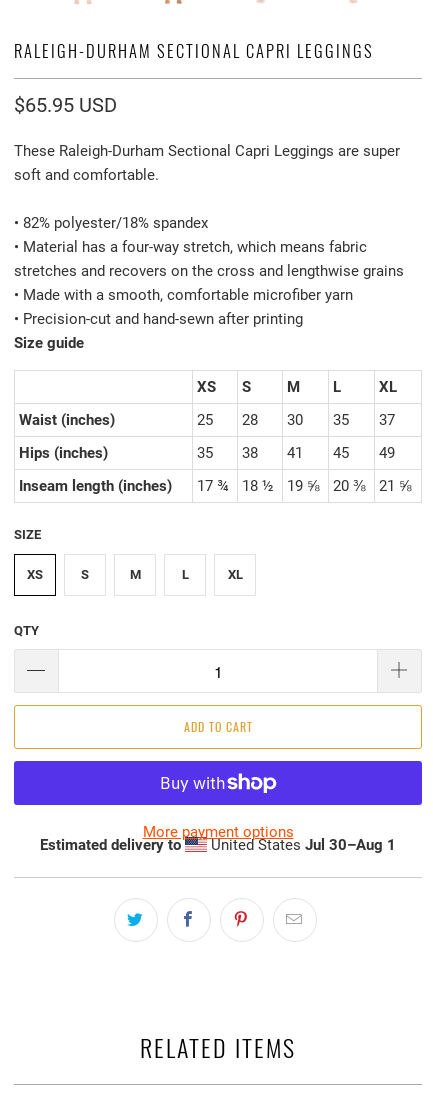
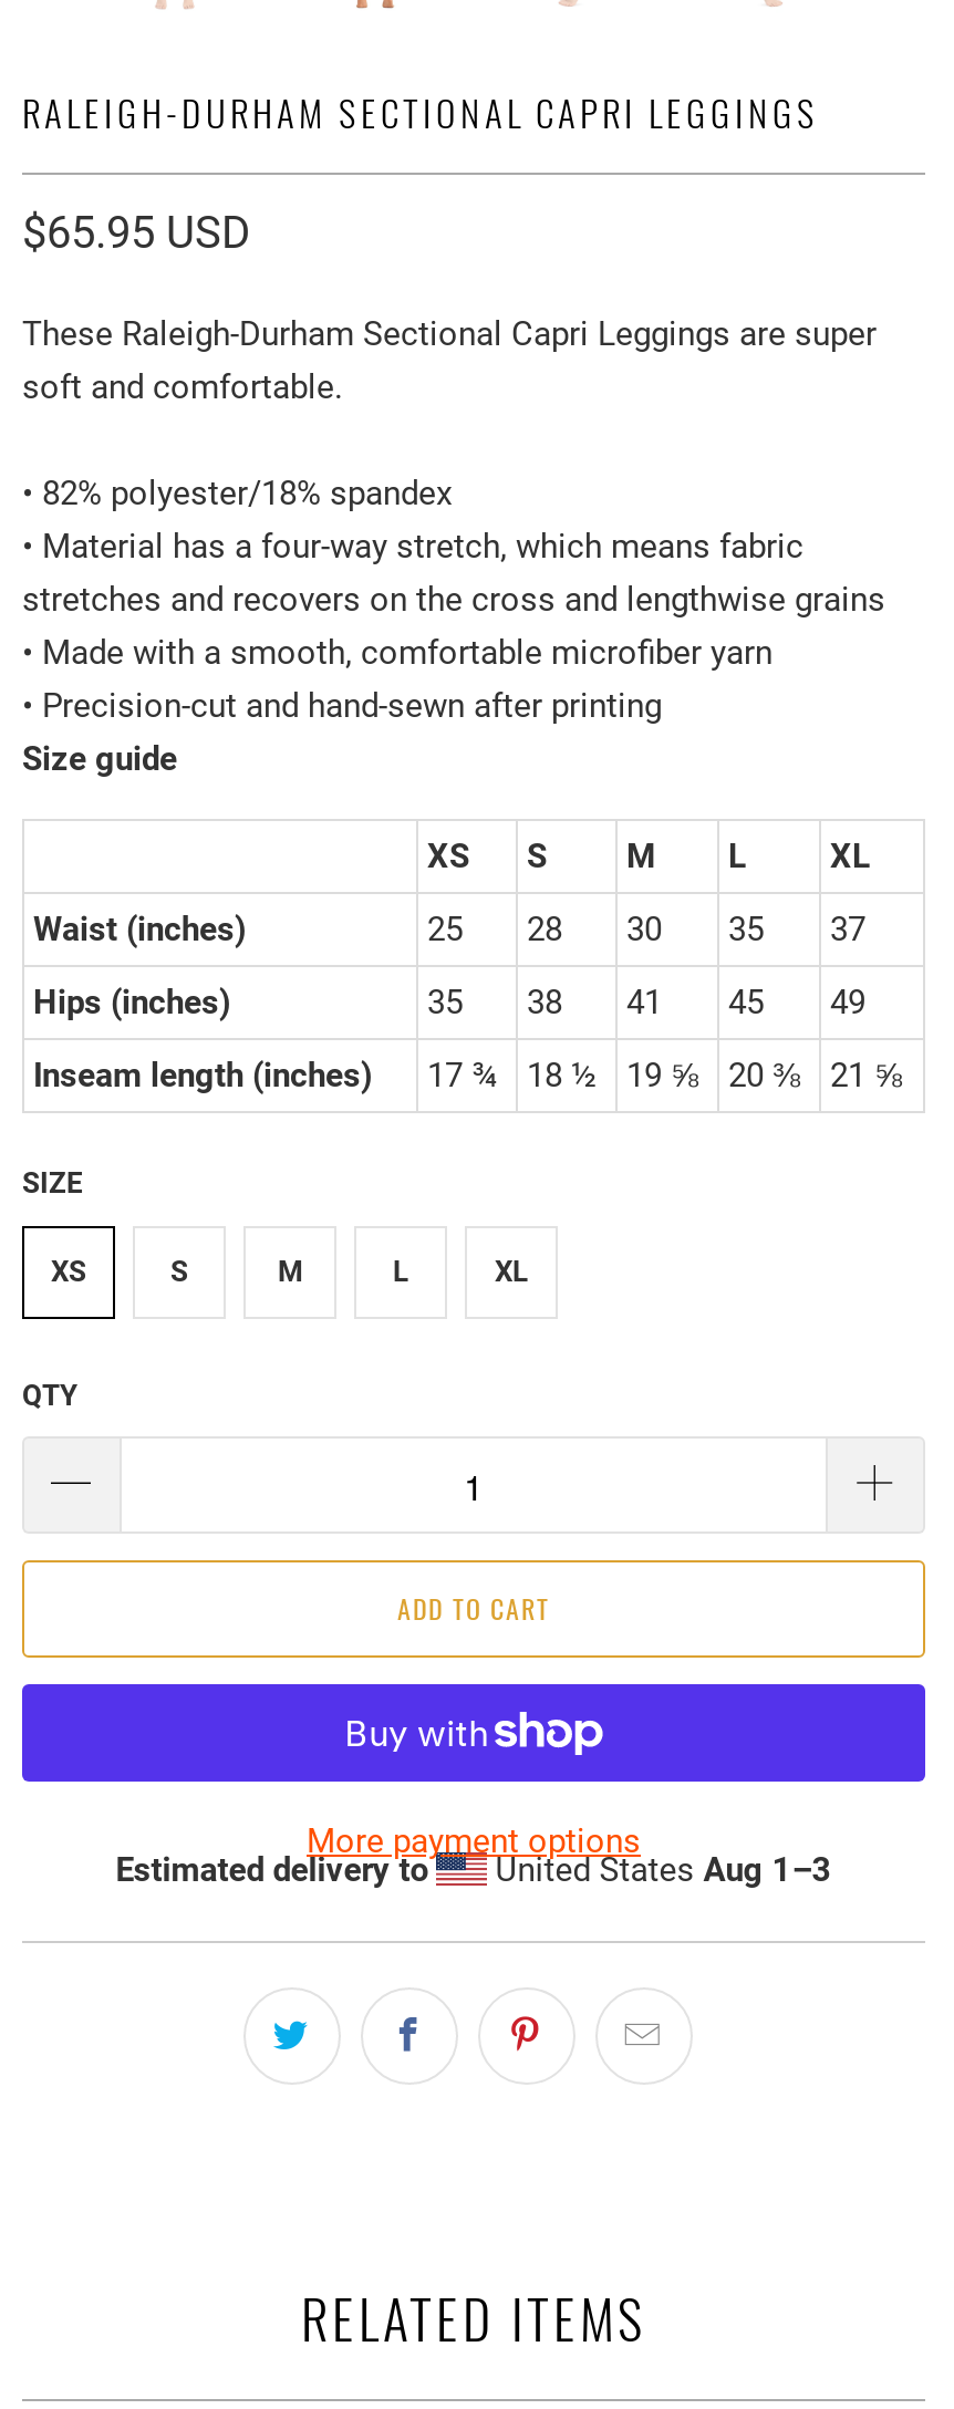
- United States Jul 30–Aug 1
+ United States Aug 1–3
